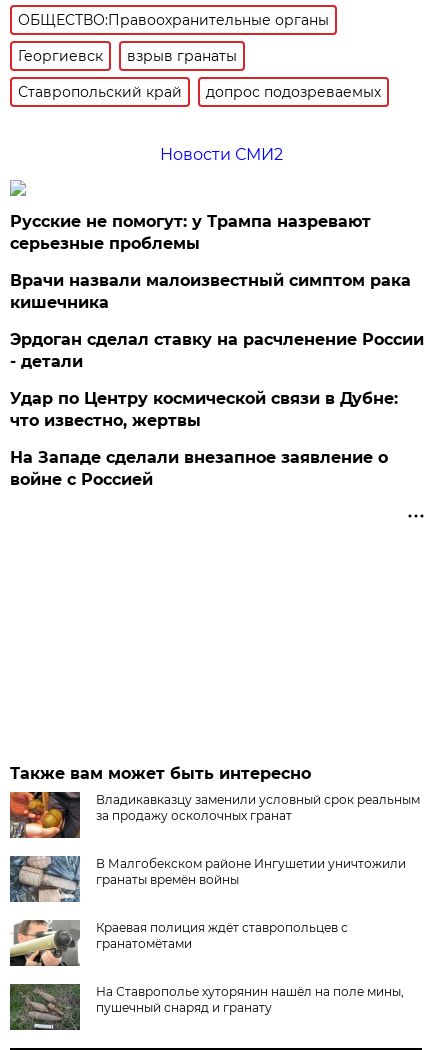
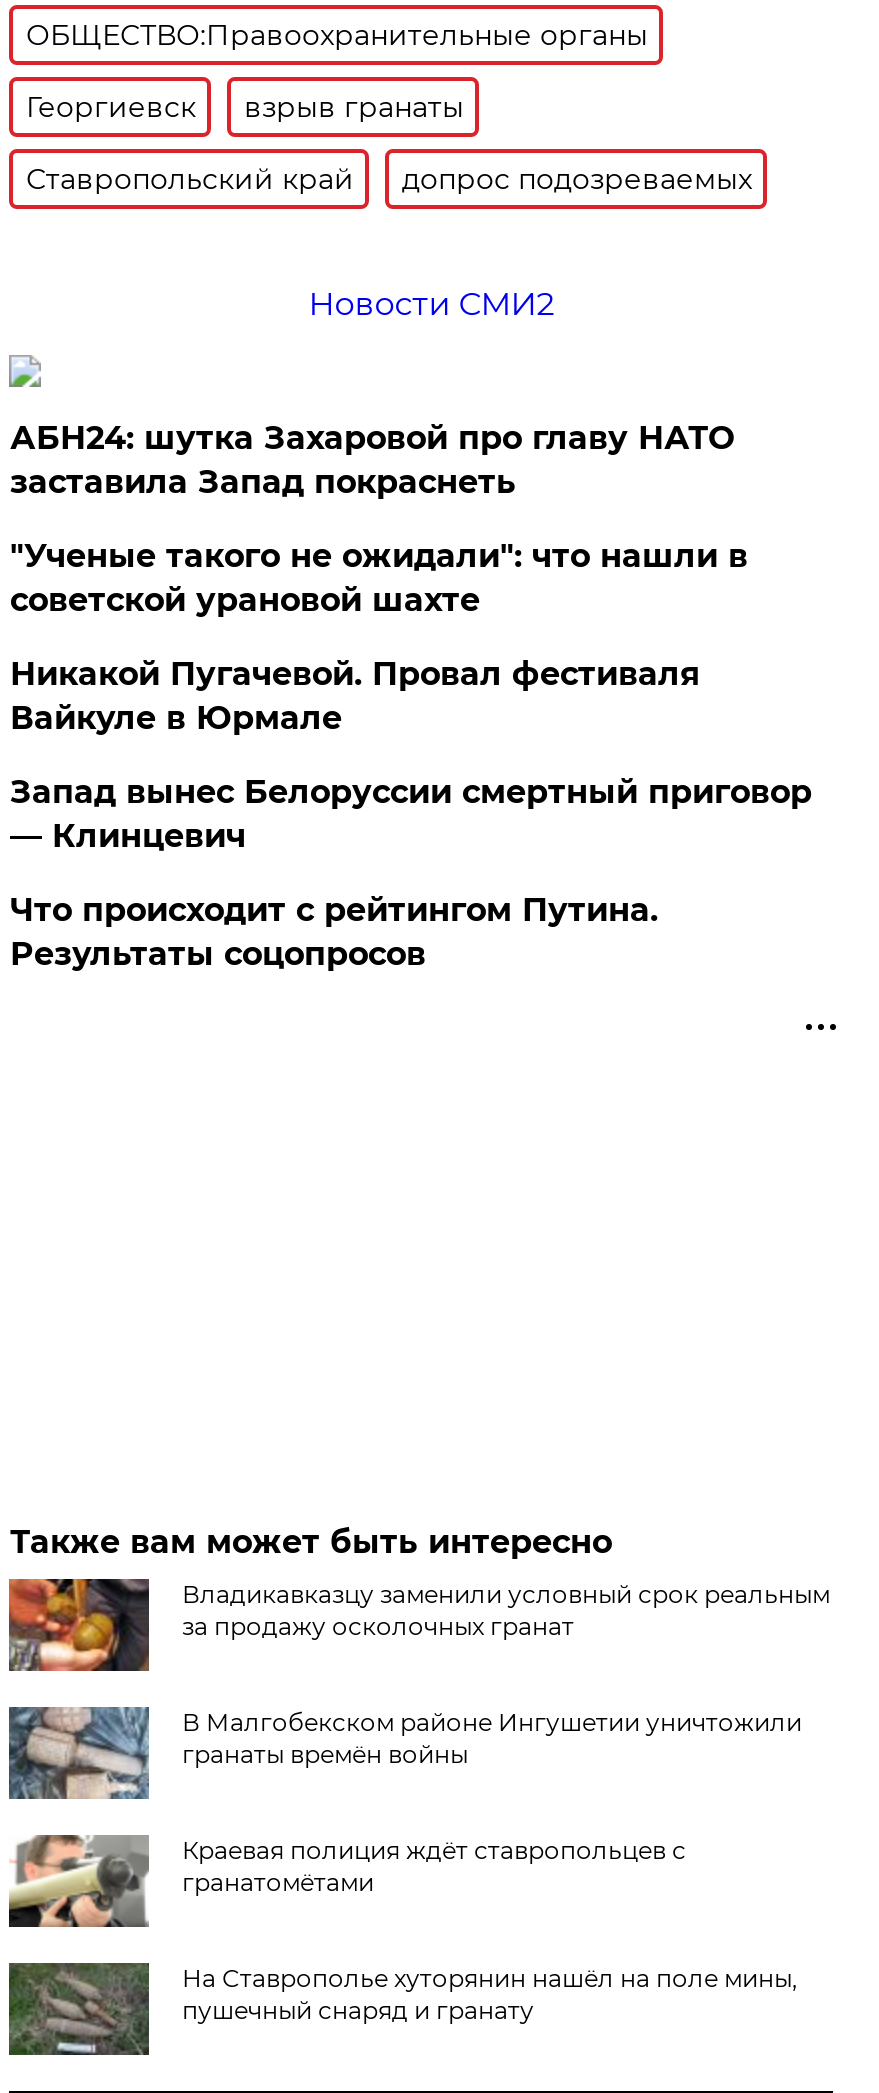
- Русские не помогут: у Трампа назревают
- серьезные проблемы
+ АБН24: шутка Захаровой про главу НАТО
+ заставила Запад покраснеть

- Врачи назвали малоизвестный симптом рака
- кишечника
+ "Ученые такого не ожидали": что нашли в
+ советской урановой шахте

- Эрдоган сделал ставку на расчленение России
- - детали
+ Никакой Пугачевой. Провал фестиваля
+ Вайкуле в Юрмале

- Удар по Центру космической связи в Дубне:
- что известно, жертвы
+ Запад вынес Белоруссии смертный приговор
+ — Клинцевич

- На Западе сделали внезапное заявление о
- войне с Россией
+ Что происходит с рейтингом Путина.
+ Результаты соцопросов
